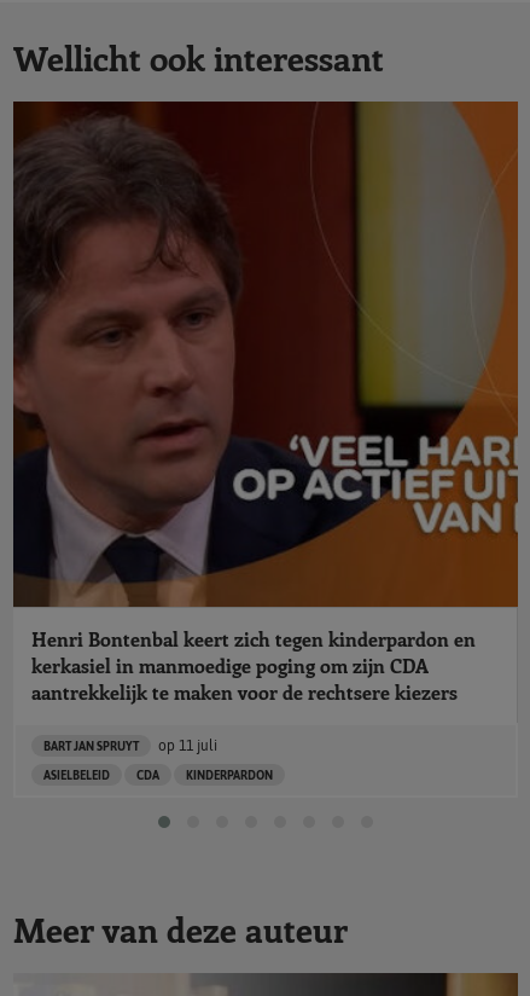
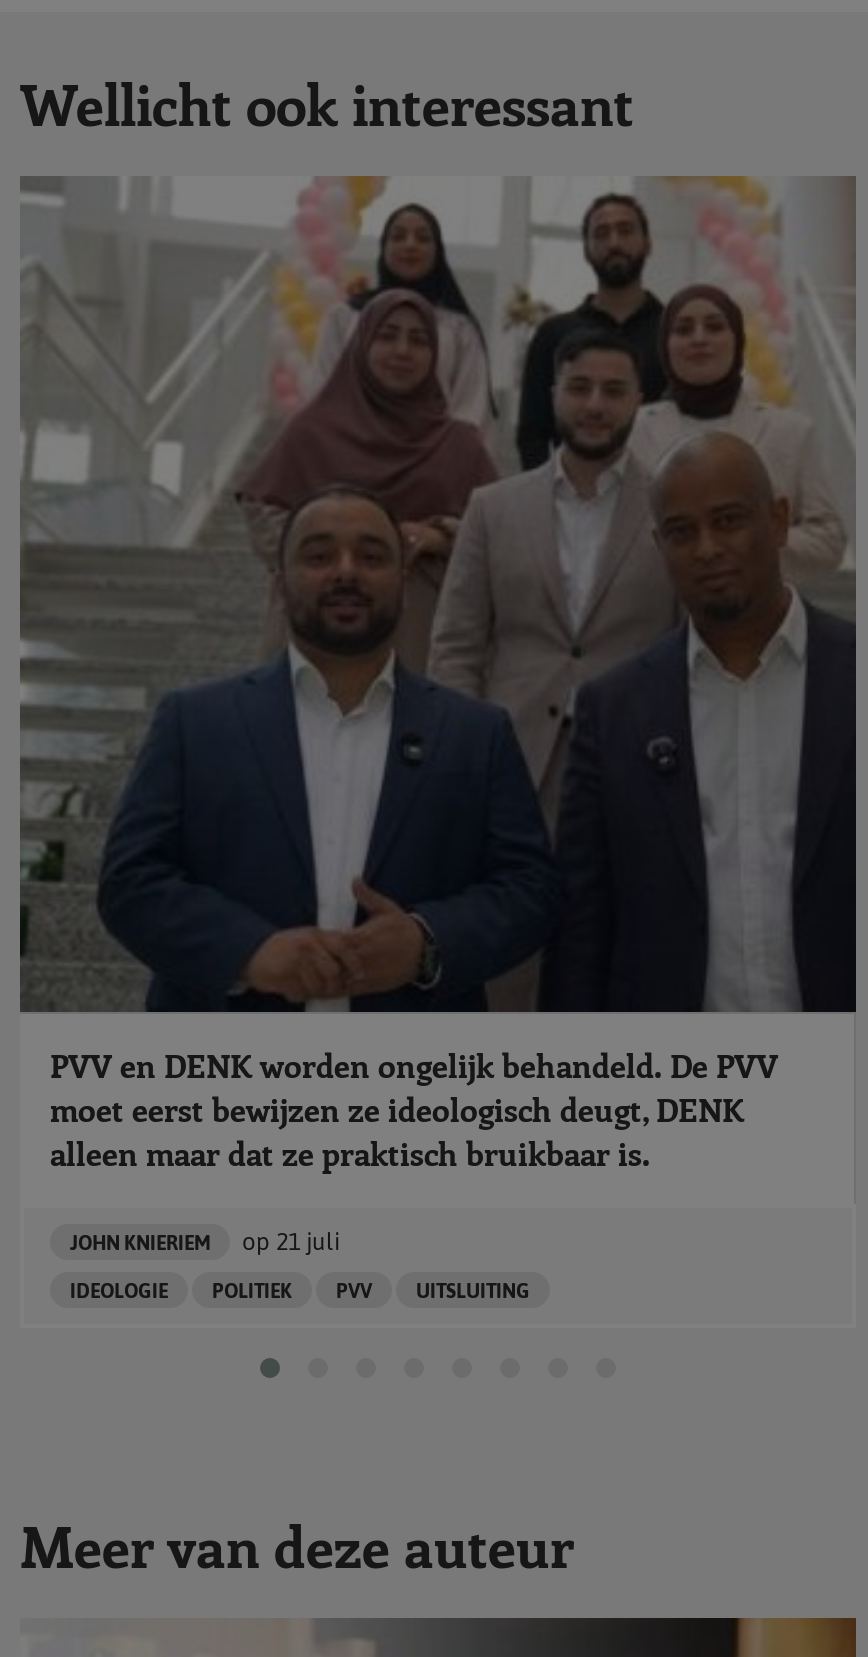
- [image]
- Henri Bontenbal keert zich tegen kinderpardon en
- kerkasiel in manmoedige poging om zijn CDA
- aantrekkelijk te maken voor de rechtsere kiezers
+ [image]
+ PVV en DENK worden ongelijk behandeld. De PVV
+ moet eerst bewijzen ze ideologisch deugt, DENK
+ alleen maar dat ze praktisch bruikbaar is.

- BART JAN SPRUYT
- op 11 juli
+ JOHN KNIERIEM
+ op 21 juli

- ASIELBELEID
- CDA
- KINDERPARDON
+ IDEOLOGIE
+ POLITIEK
+ PVV
+ UITSLUITING
